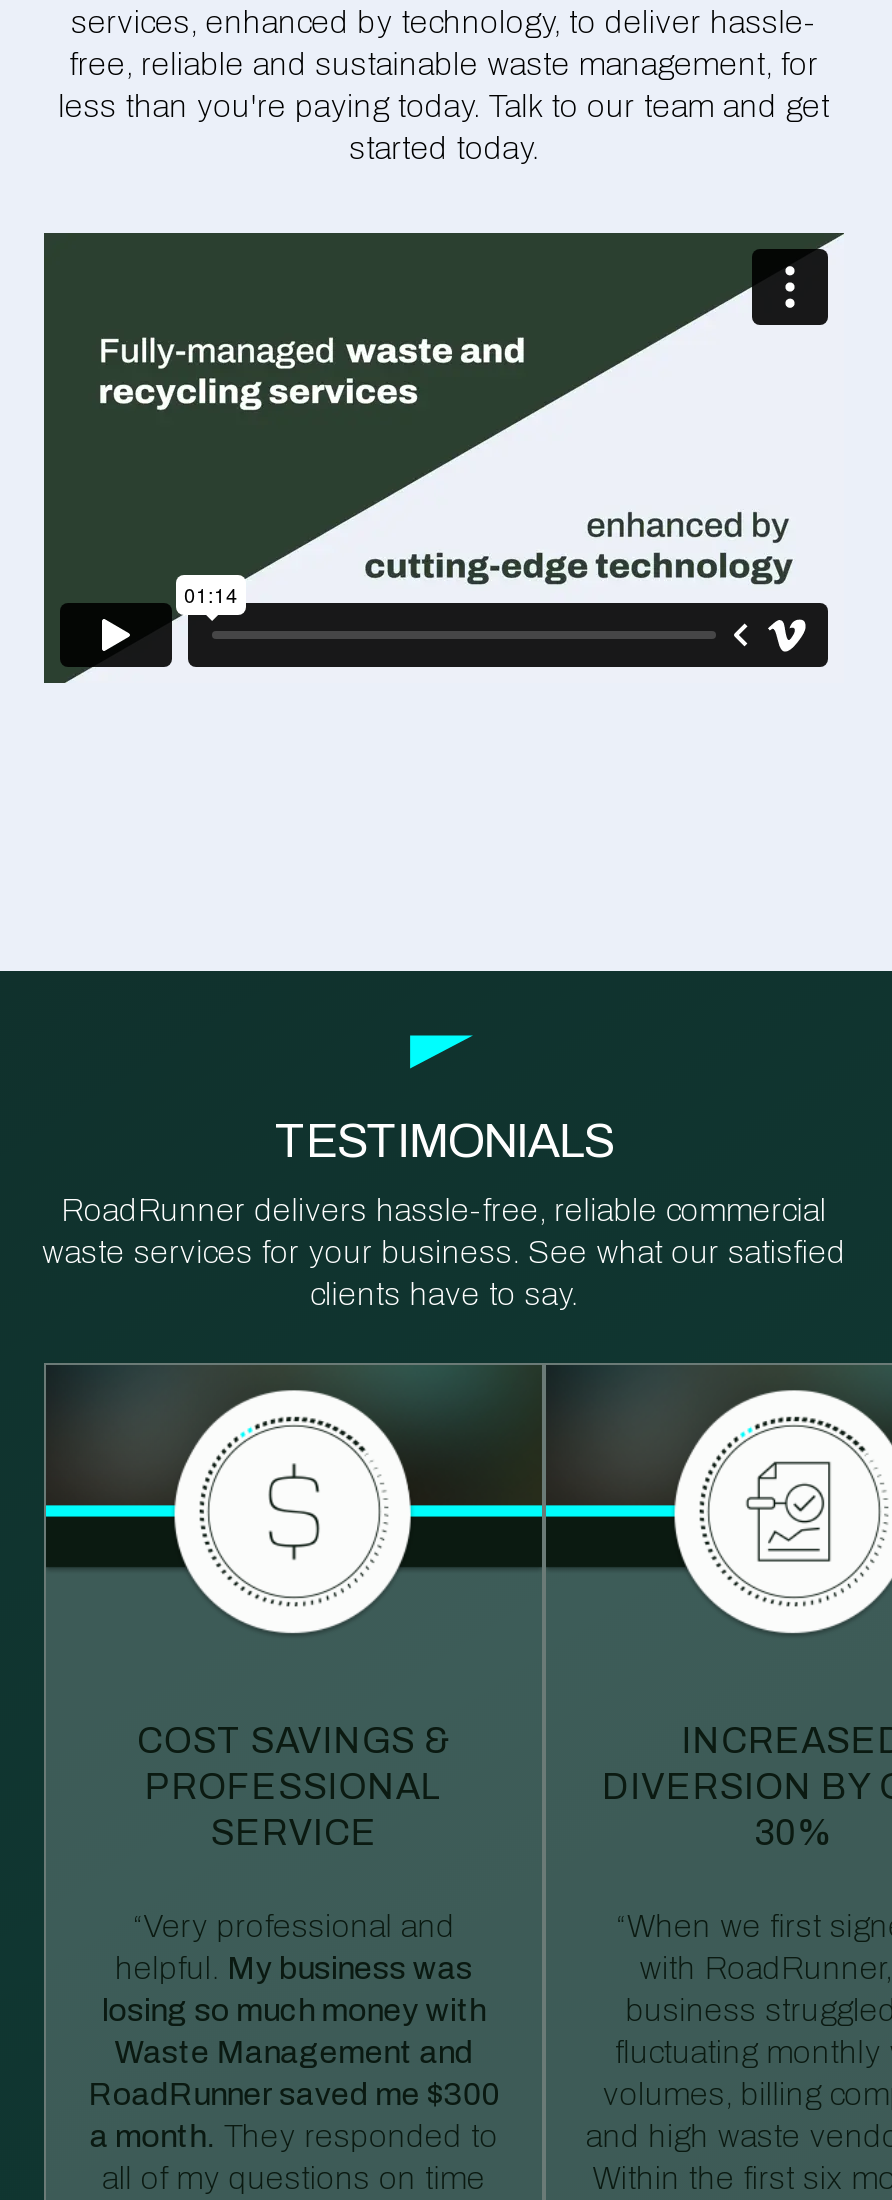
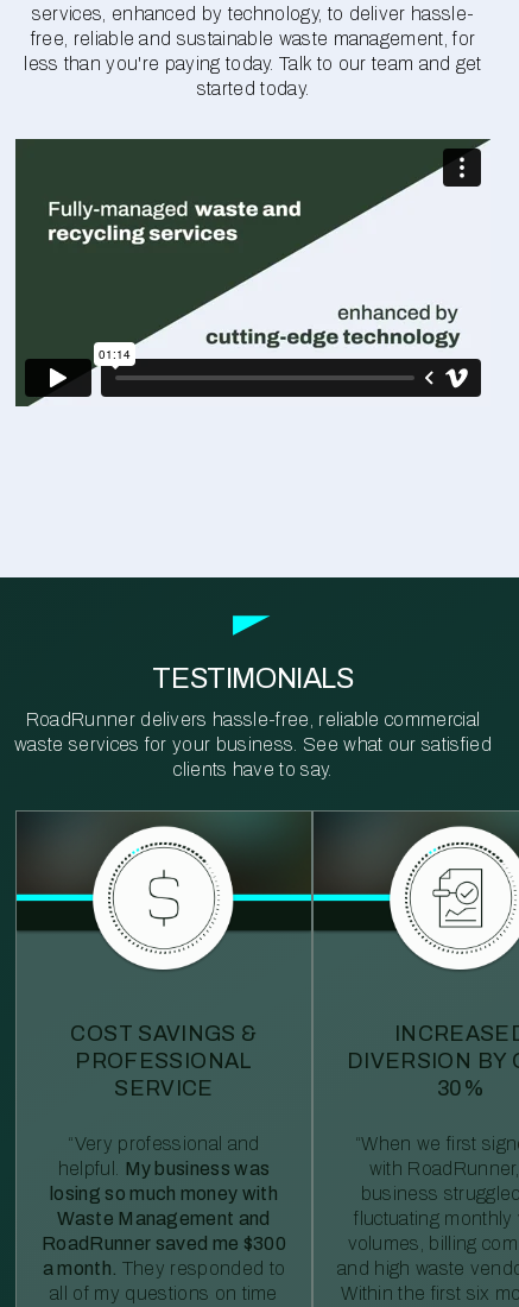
- [image]
+ [image]
